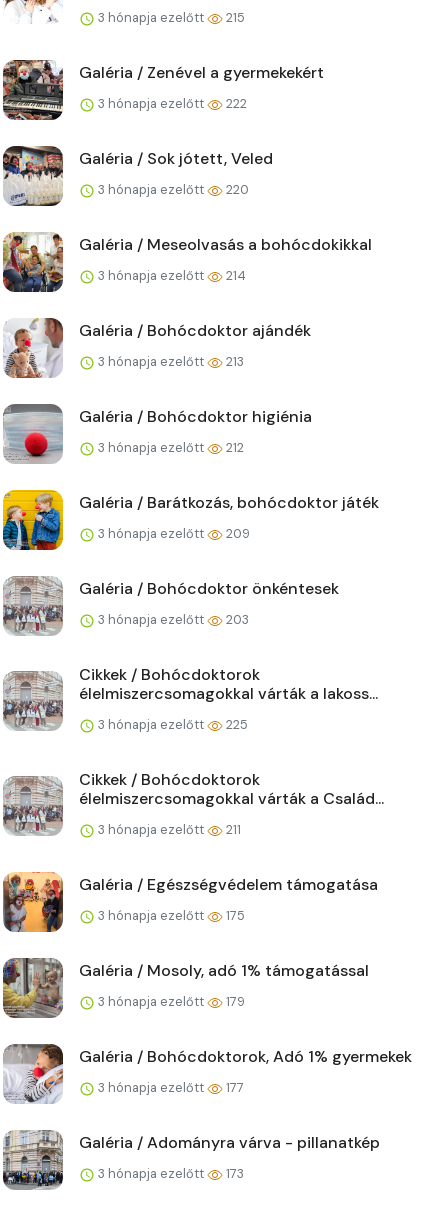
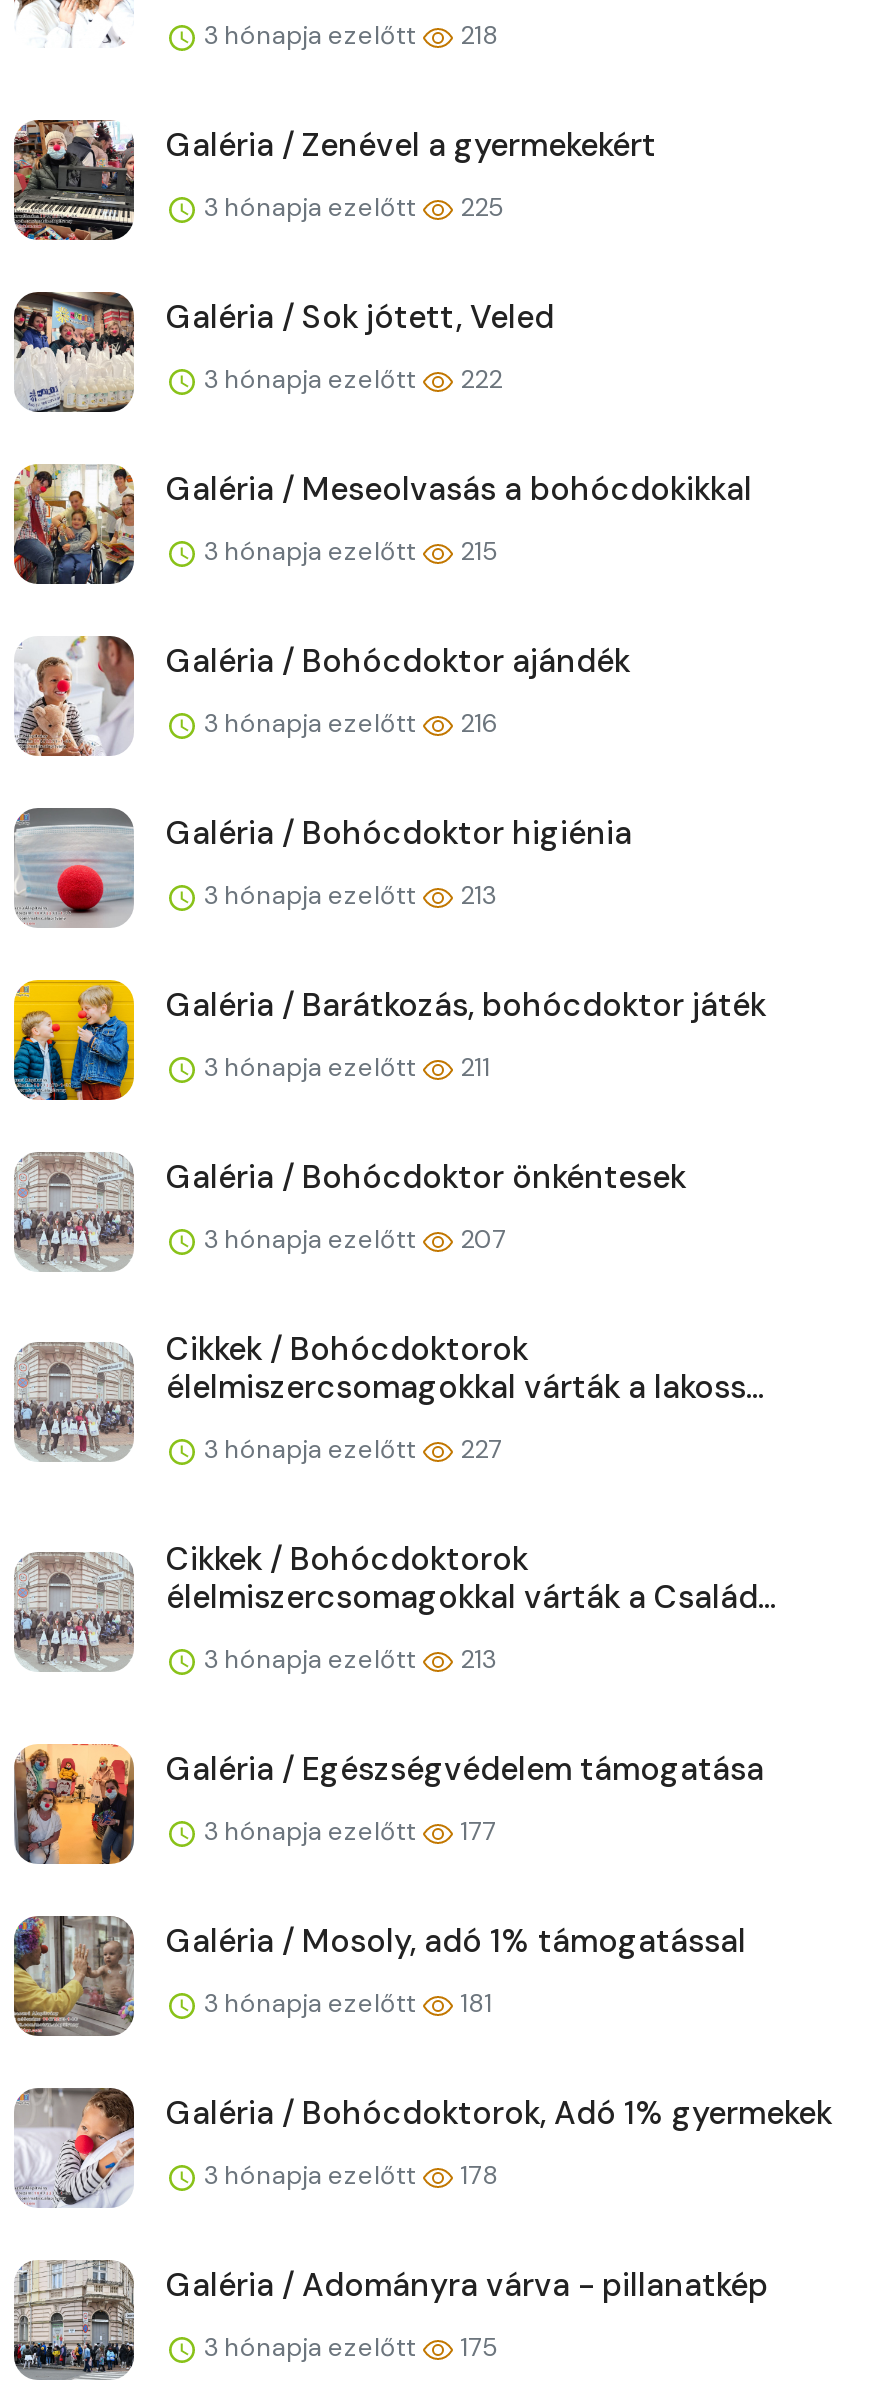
- 3 hónapja ezelőtt 215
+ 3 hónapja ezelőtt 218

- 3 hónapja ezelőtt 222
+ 3 hónapja ezelőtt 225

- 3 hónapja ezelőtt 220
+ 3 hónapja ezelőtt 222

- 3 hónapja ezelőtt 214
+ 3 hónapja ezelőtt 215

- 3 hónapja ezelőtt 213
+ 3 hónapja ezelőtt 216

- 3 hónapja ezelőtt 212
+ 3 hónapja ezelőtt 213

- 3 hónapja ezelőtt 209
+ 3 hónapja ezelőtt 211

- 3 hónapja ezelőtt 203
+ 3 hónapja ezelőtt 207

- 3 hónapja ezelőtt 225
+ 3 hónapja ezelőtt 227

- 3 hónapja ezelőtt 211
+ 3 hónapja ezelőtt 213

- 3 hónapja ezelőtt 175
+ 3 hónapja ezelőtt 177

- 3 hónapja ezelőtt 179
+ 3 hónapja ezelőtt 181

- 3 hónapja ezelőtt 177
+ 3 hónapja ezelőtt 178

- 3 hónapja ezelőtt 173
+ 3 hónapja ezelőtt 175
